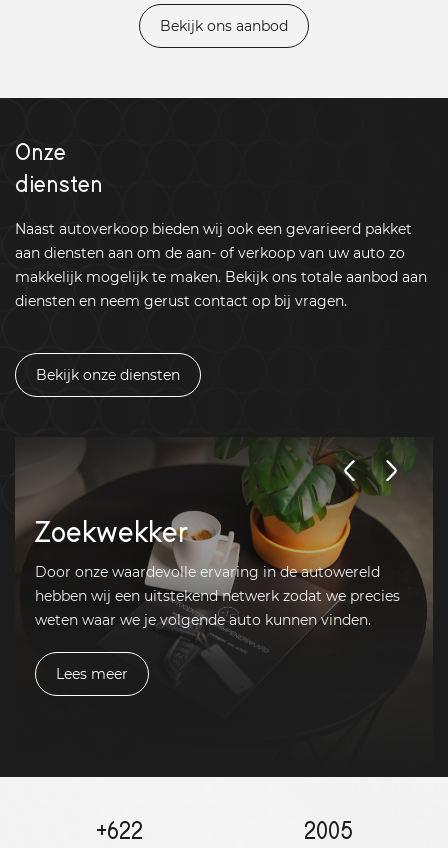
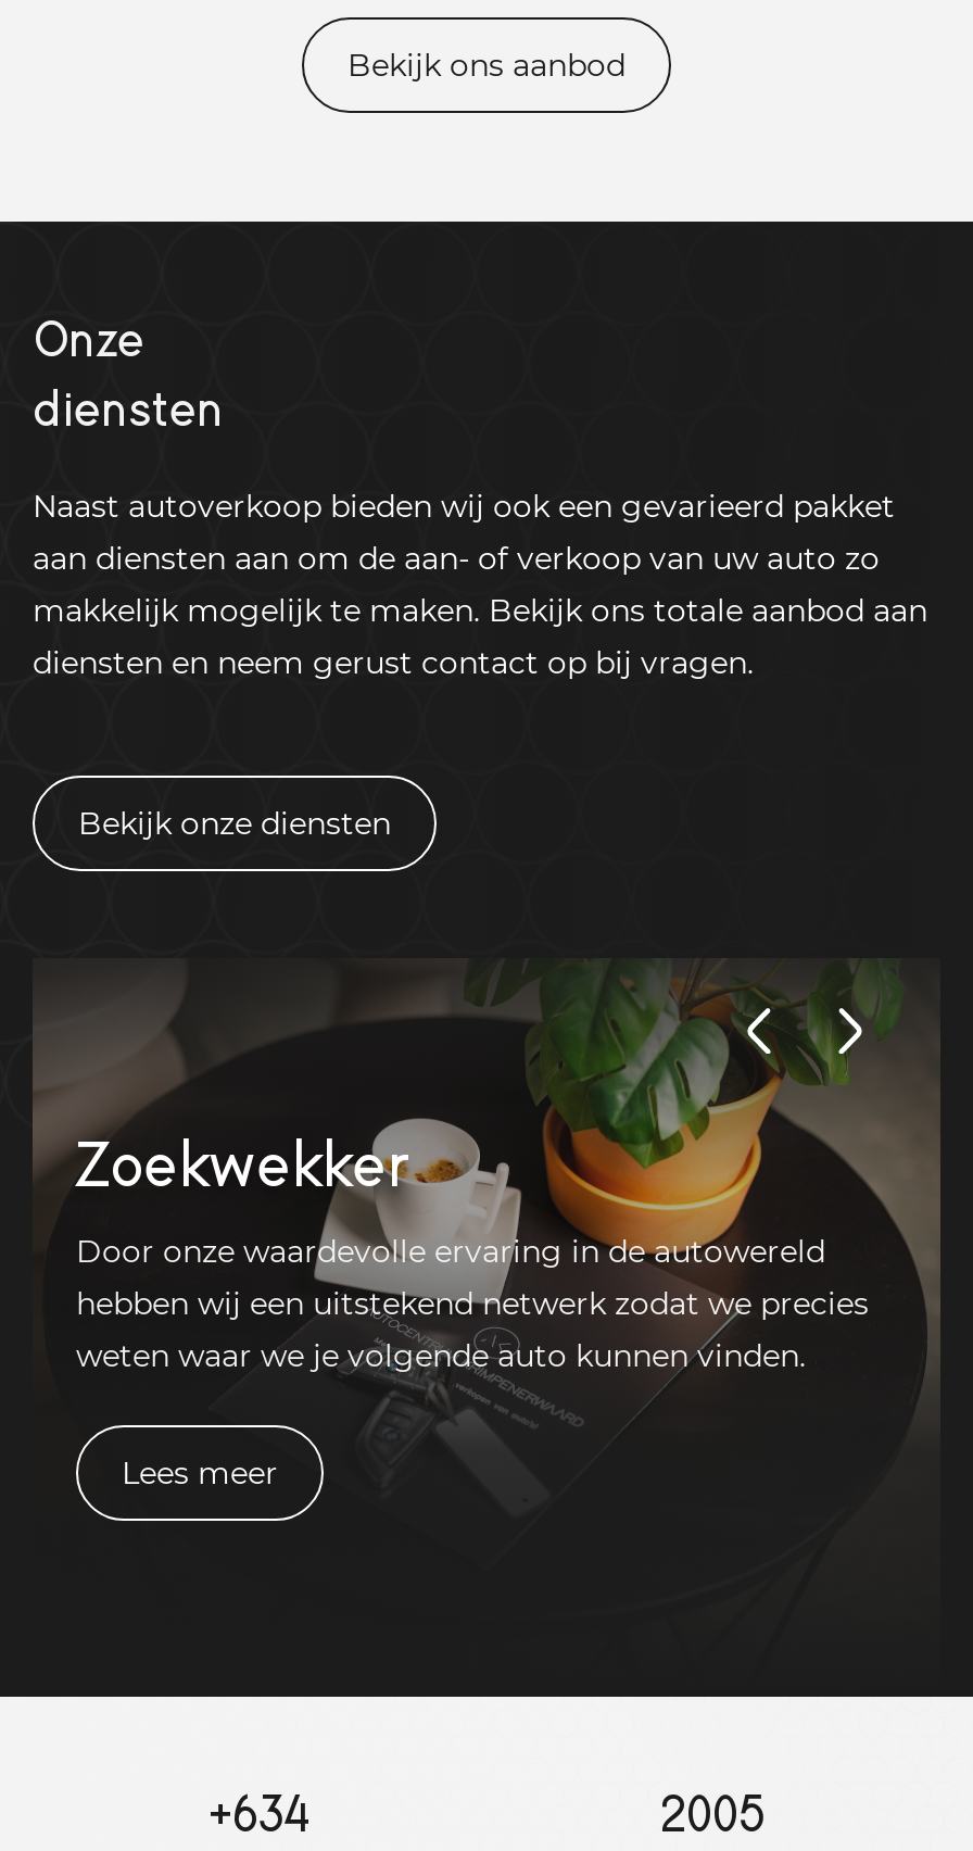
- +622
+ +634
